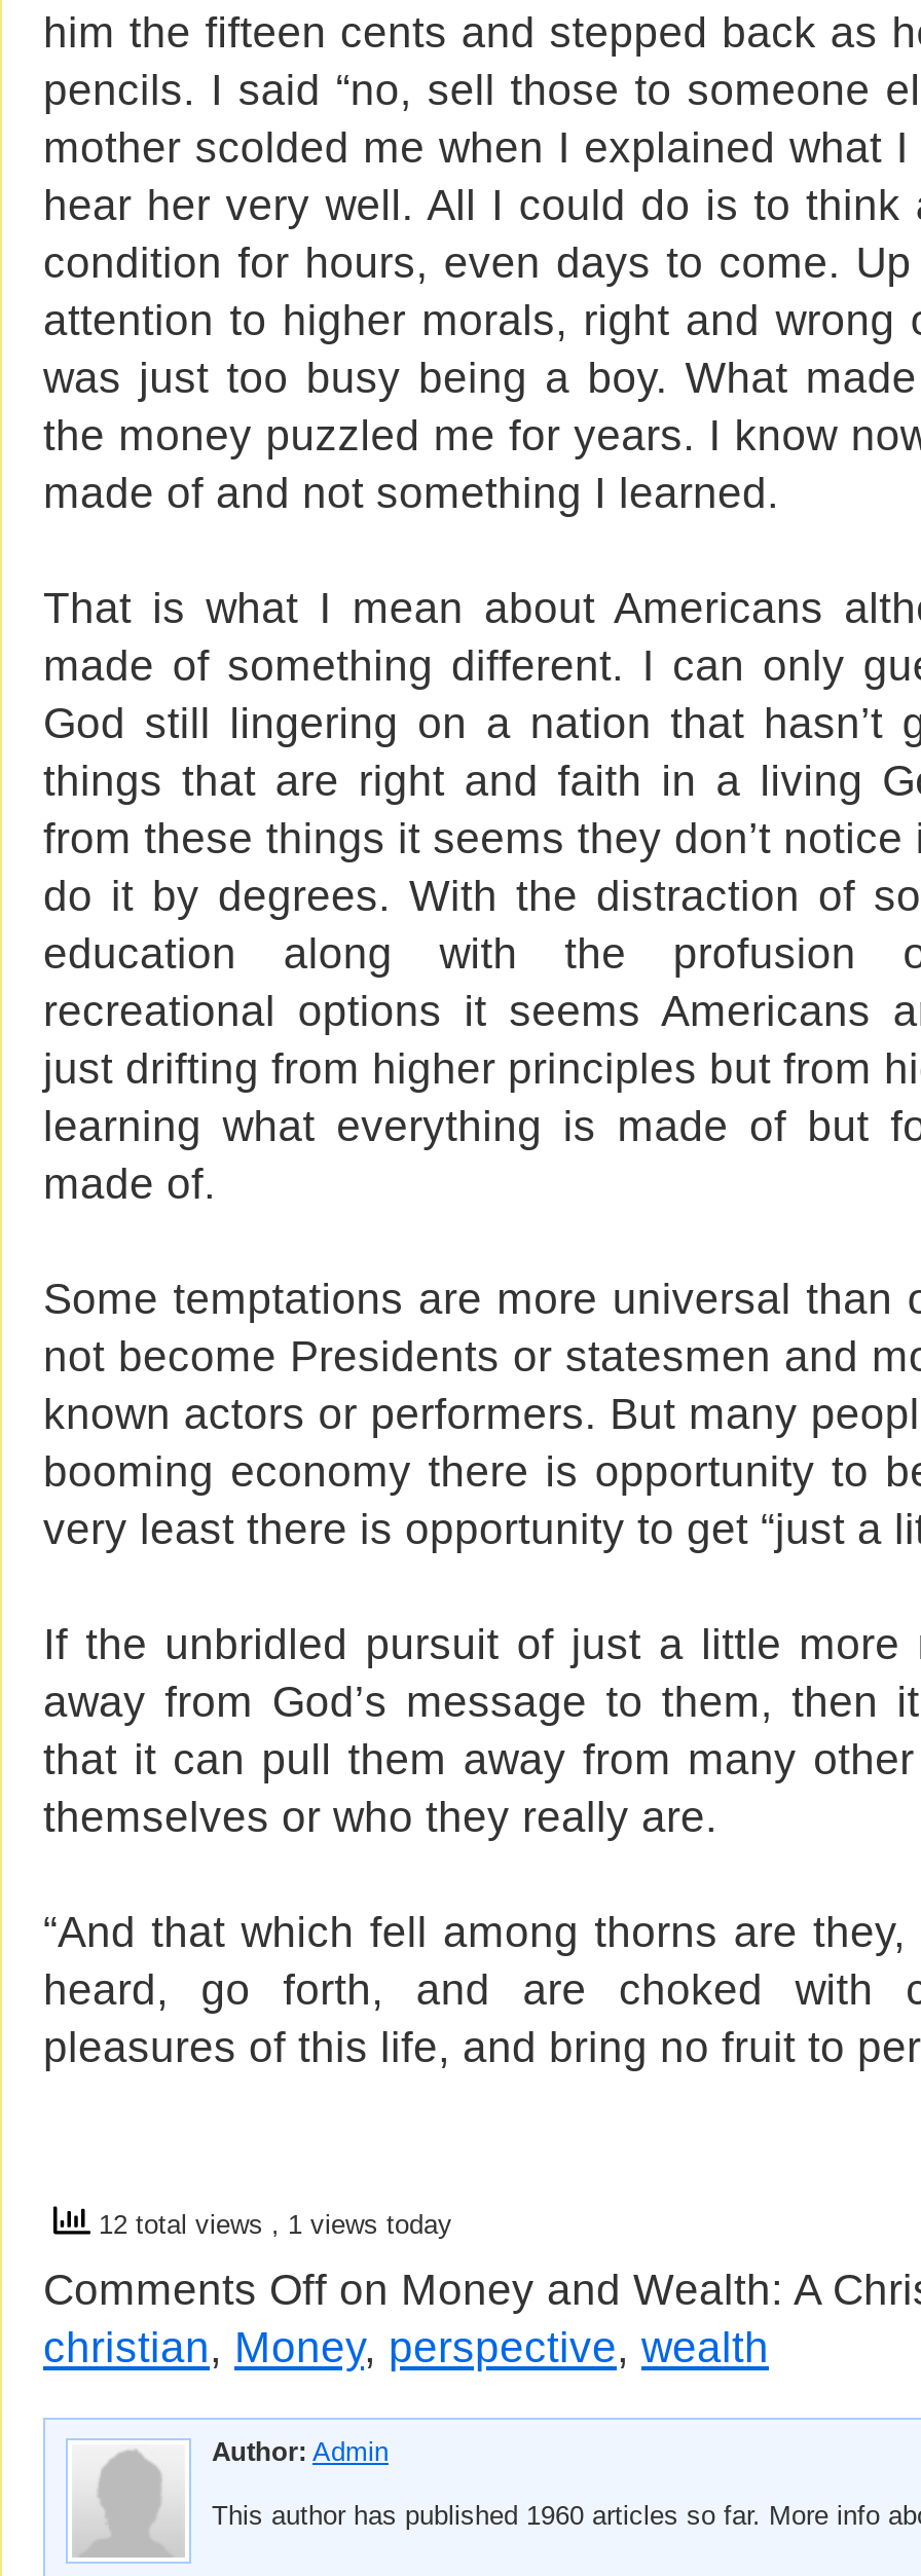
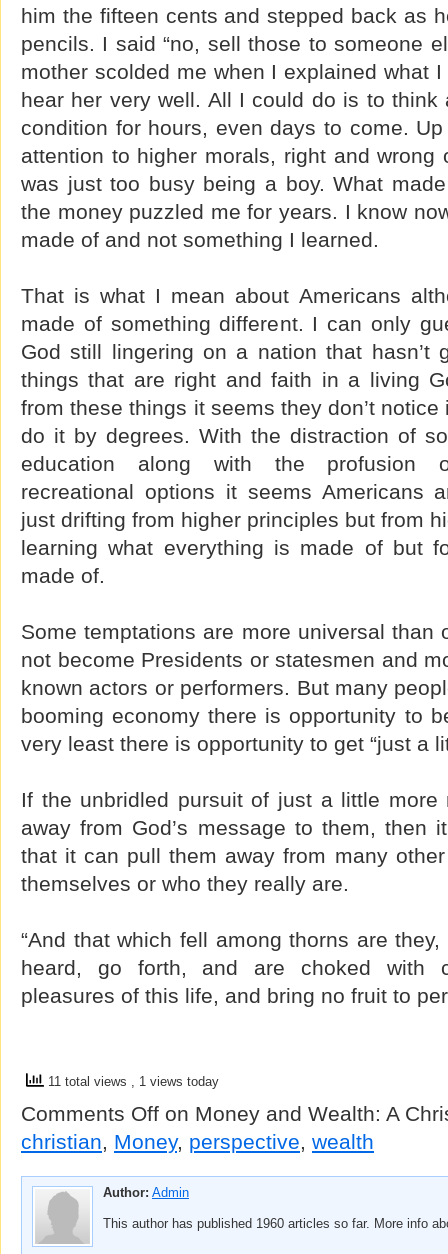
- 12 total views, 1 views today
+ 11 total views, 1 views today
